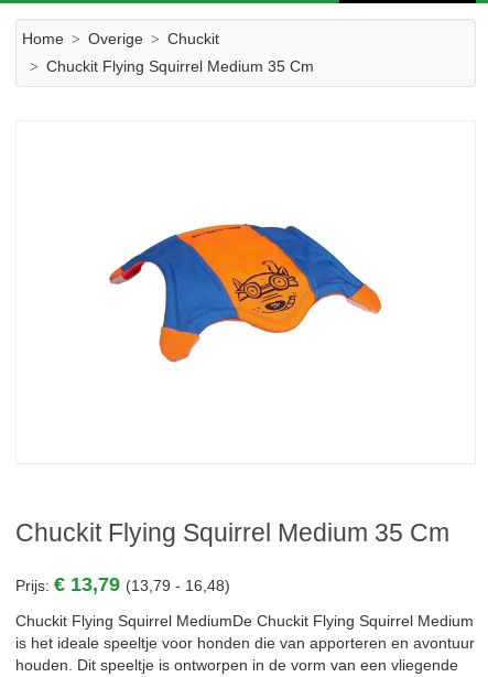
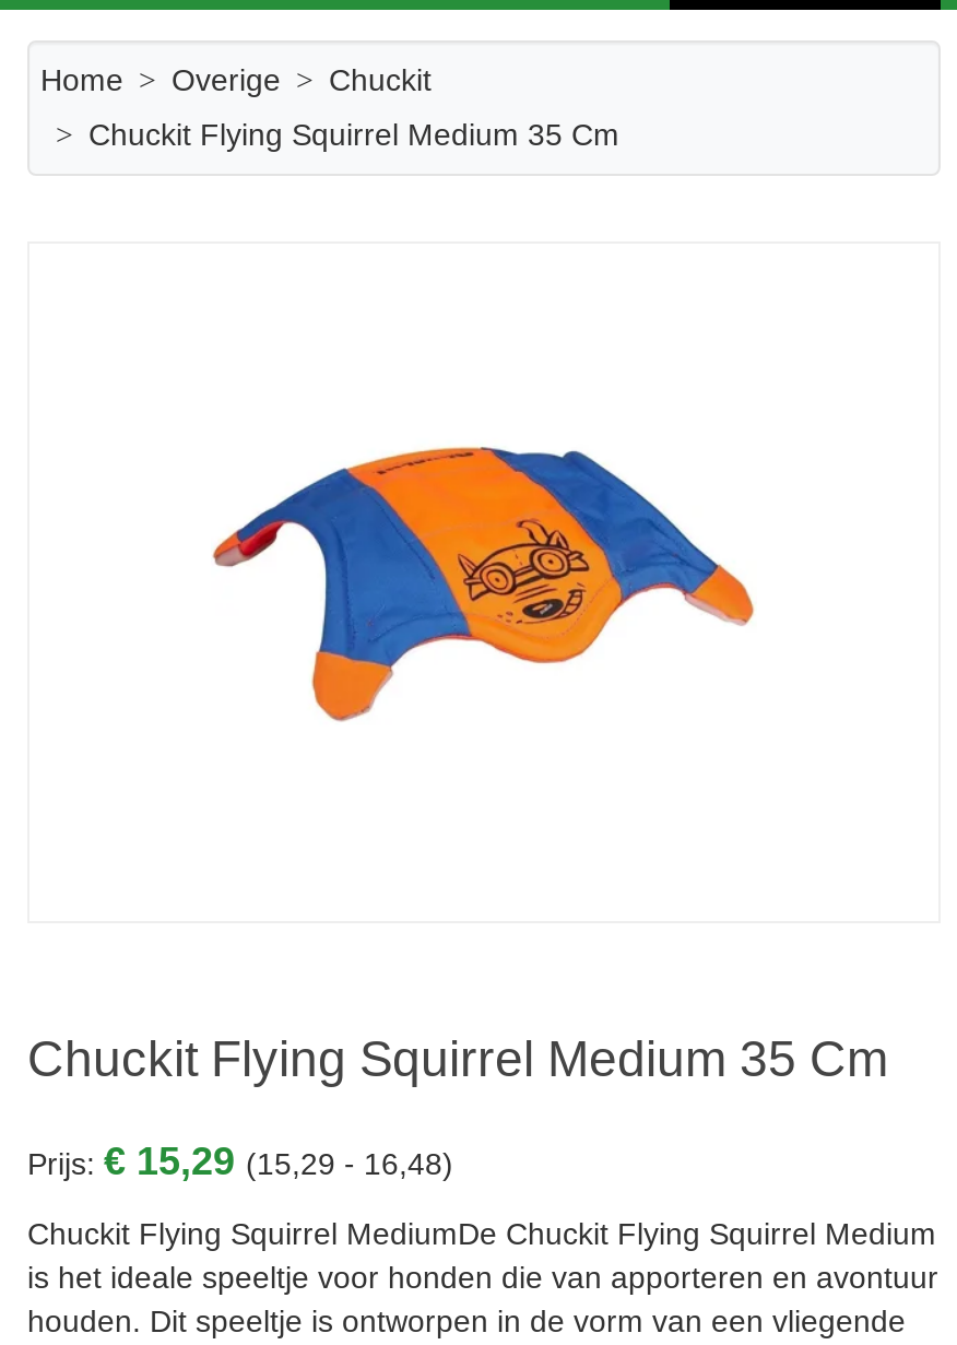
- Prijs: € 13,79 (13,79 - 16,48)
+ Prijs: € 15,29 (15,29 - 16,48)
